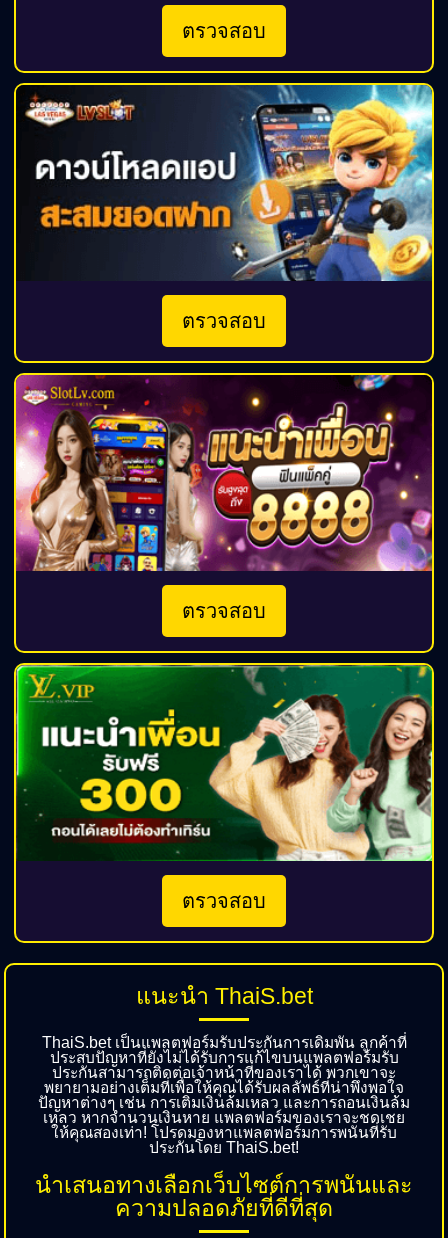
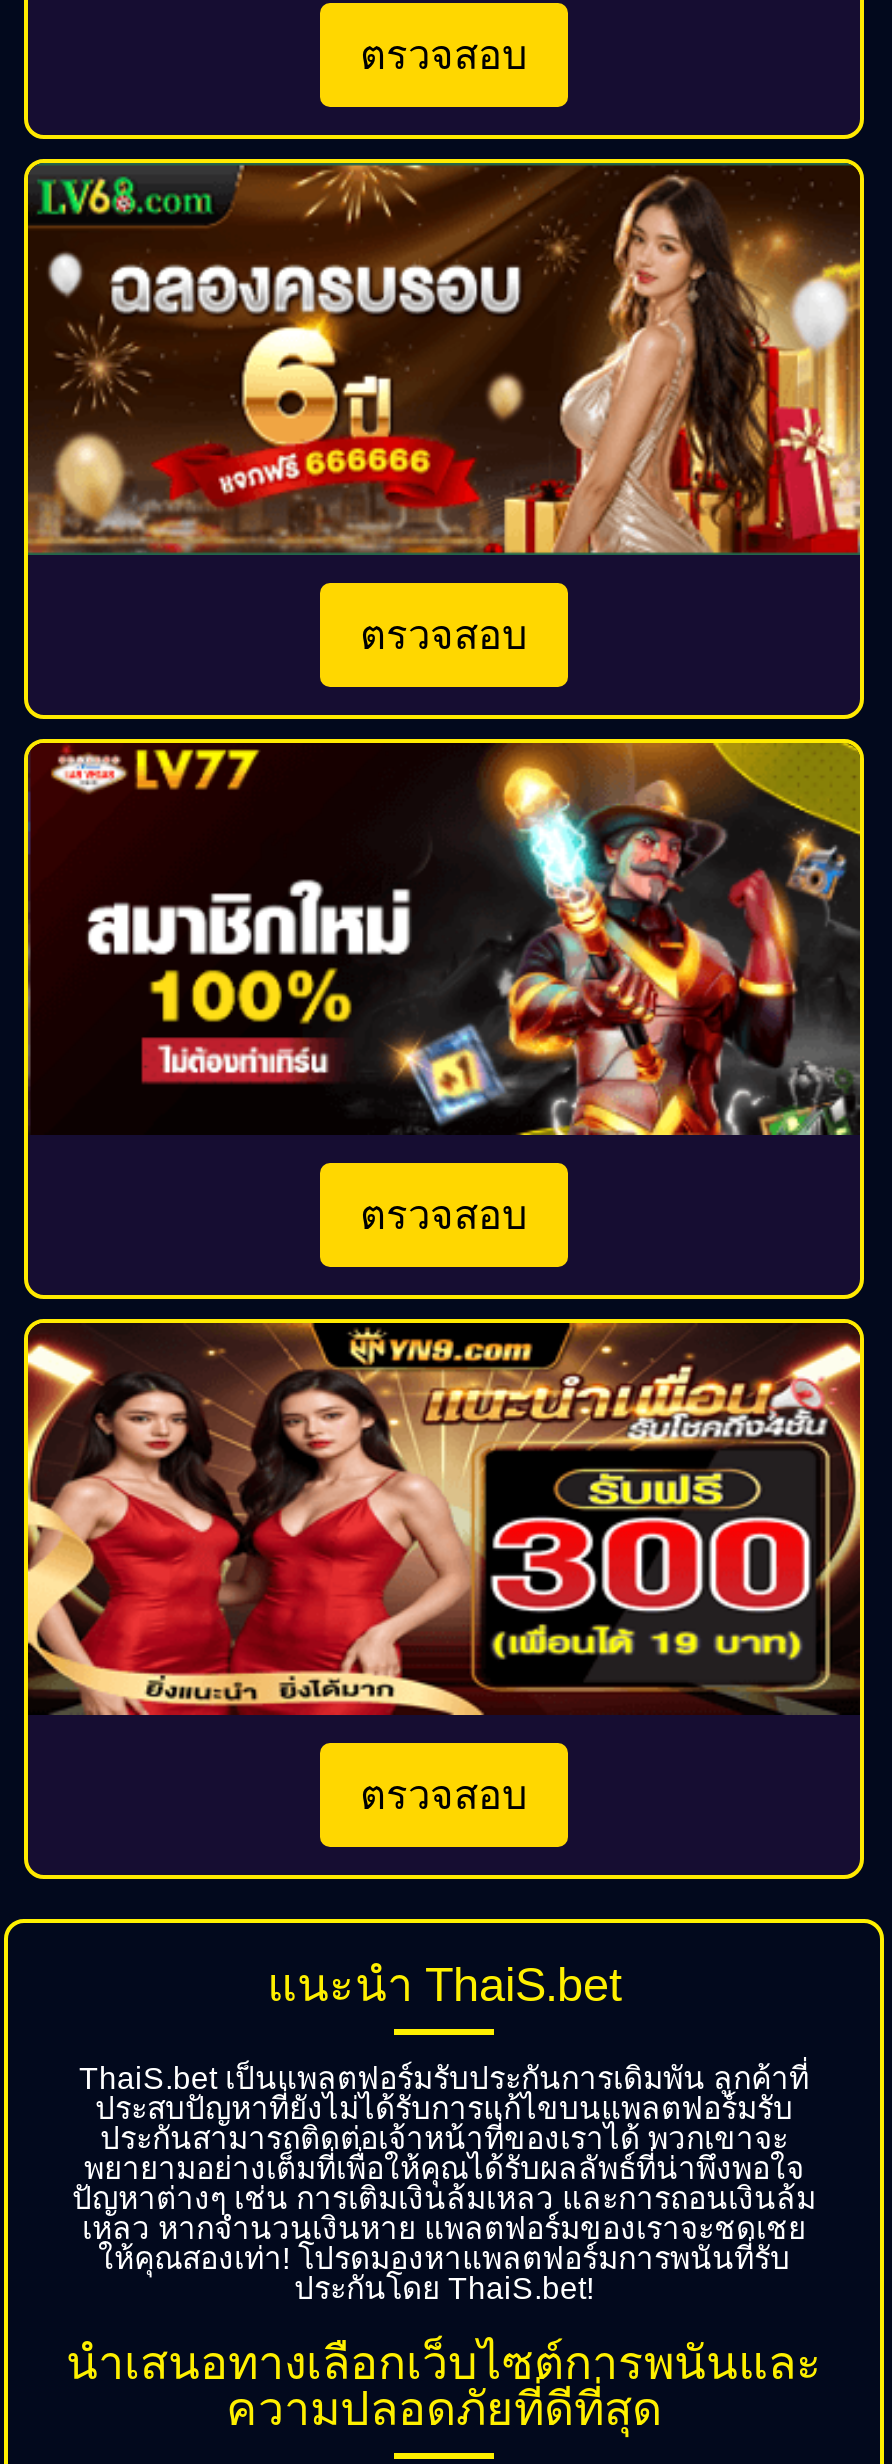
- [image]
+ [image]

- [image]
+ [image]

- [image]
+ [image]
